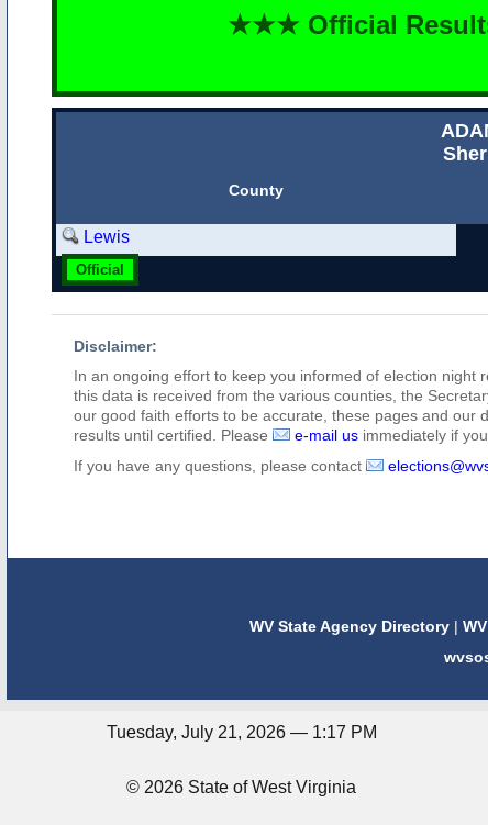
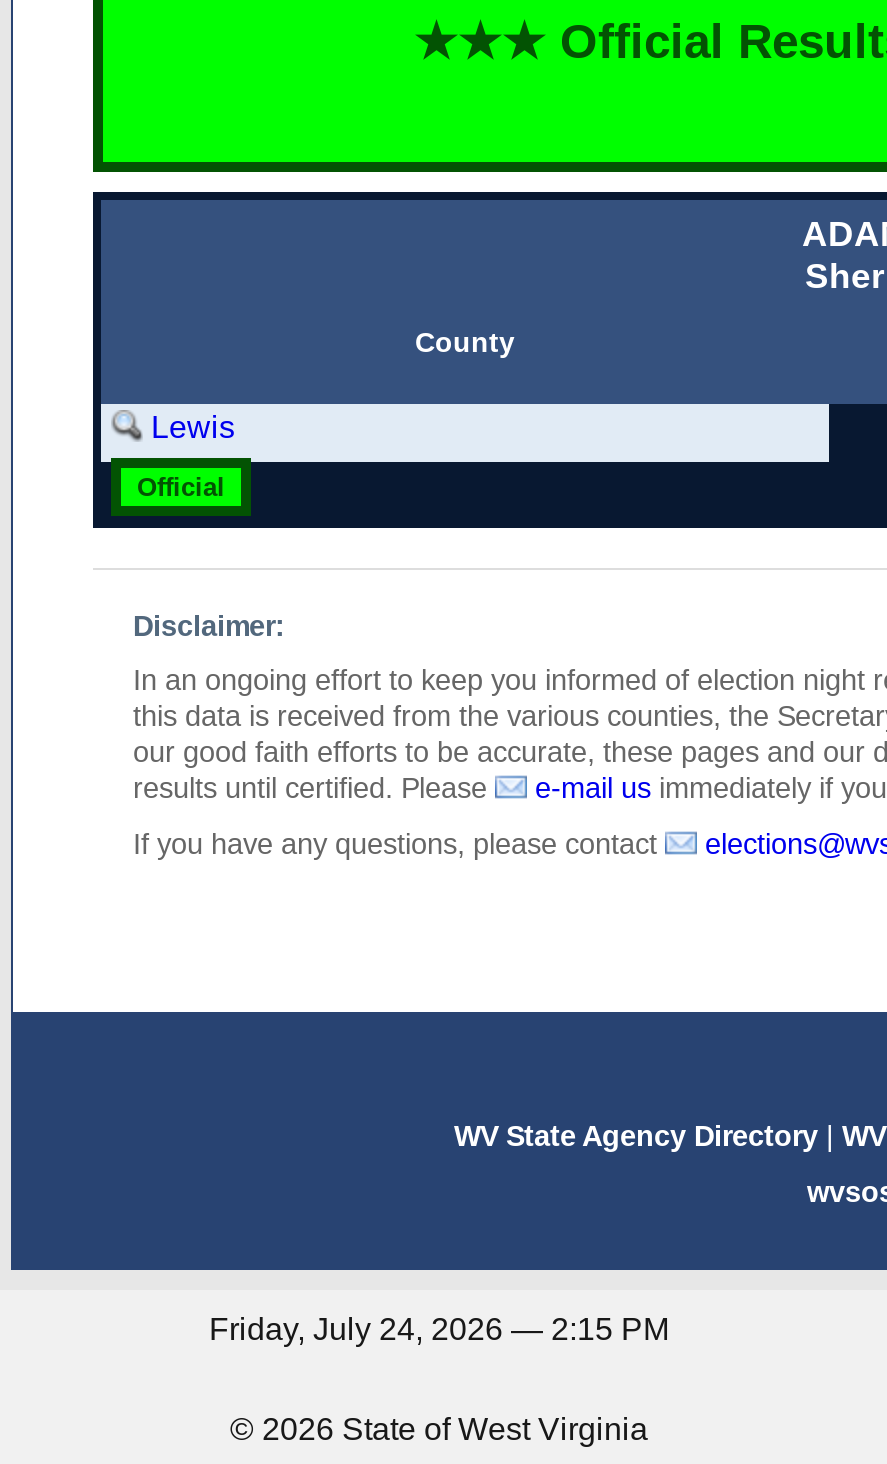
- Tuesday, July 21, 2026 — 1:17 PM
+ Friday, July 24, 2026 — 2:15 PM
